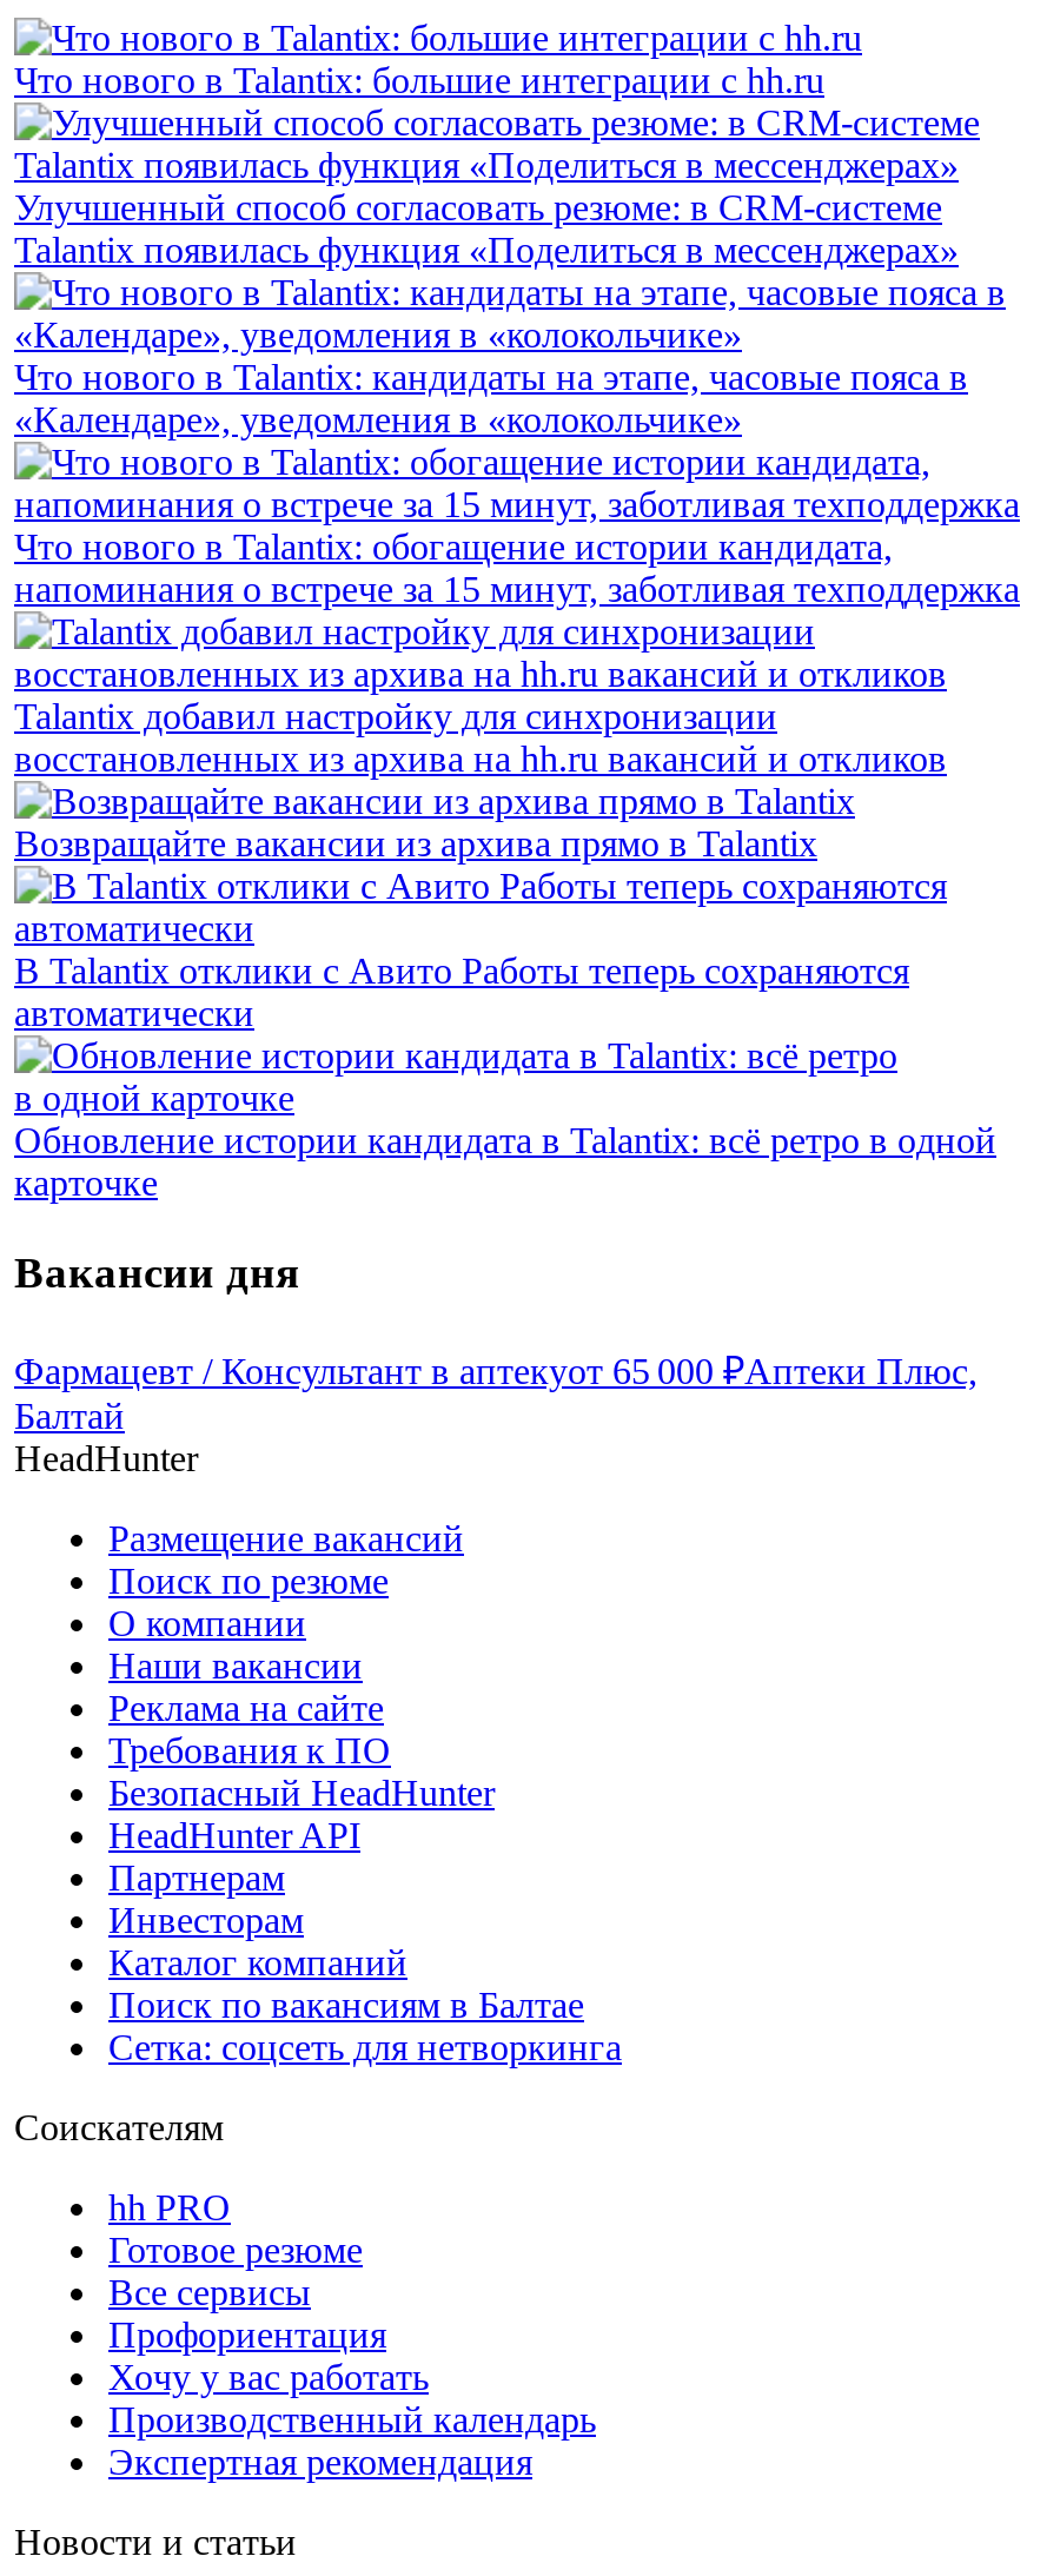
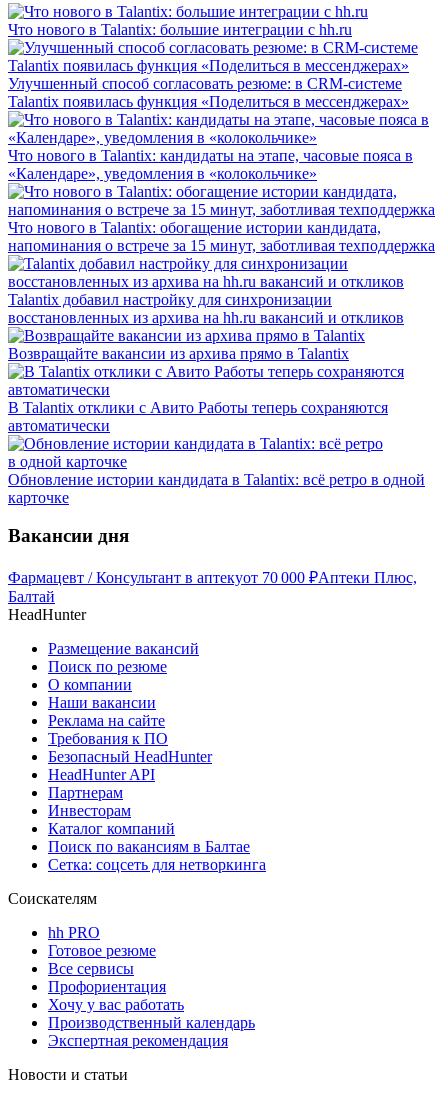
- Фармацевт / Консультант в аптекуот 65 000 ₽Аптеки Плюс,
+ Фармацевт / Консультант в аптекуот 70 000 ₽Аптеки Плюс,
